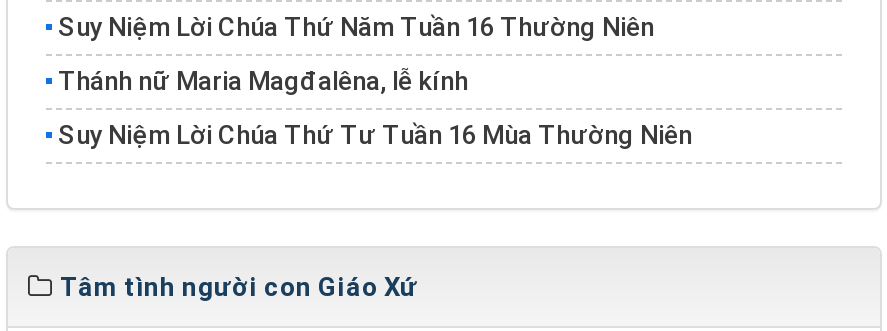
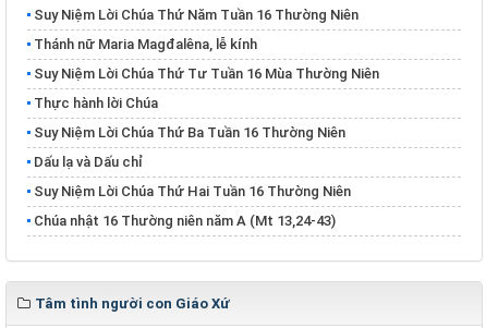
+ Thực hành lời Chúa
+ Suy Niệm Lời Chúa Thứ Ba Tuần 16 Thường Niên
+ Dấu lạ và Dấu chỉ
+ Suy Niệm Lời Chúa Thứ Hai Tuần 16 Thường Niên
+ Chúa nhật 16 Thường niên năm A (Mt 13,24-43)
